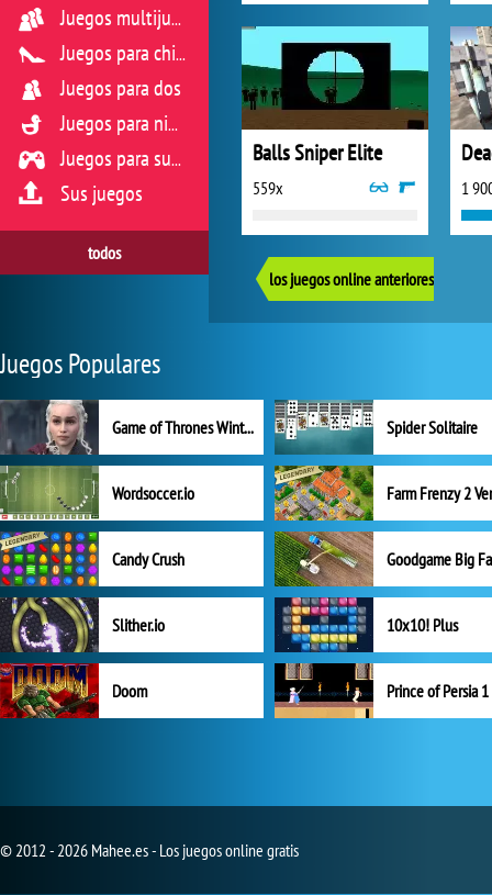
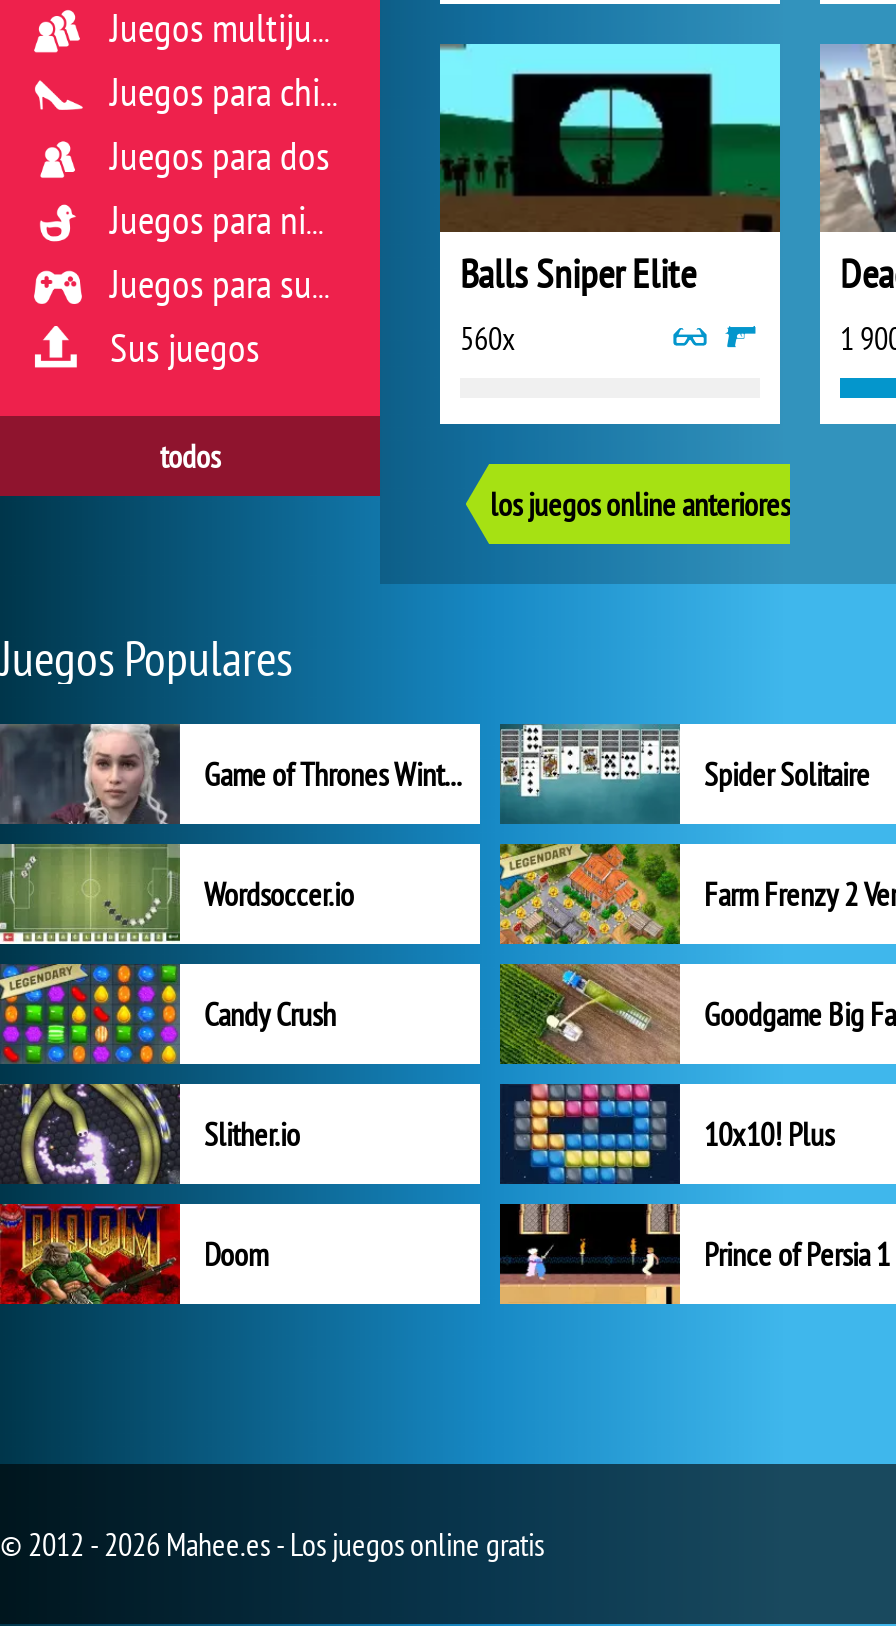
- 559x
+ 560x
